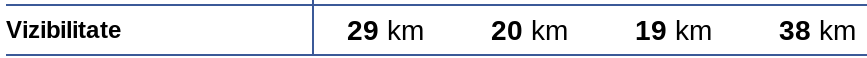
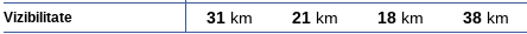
- 29 km
+ 31 km

- 20 km
+ 21 km

- 19 km
+ 18 km
